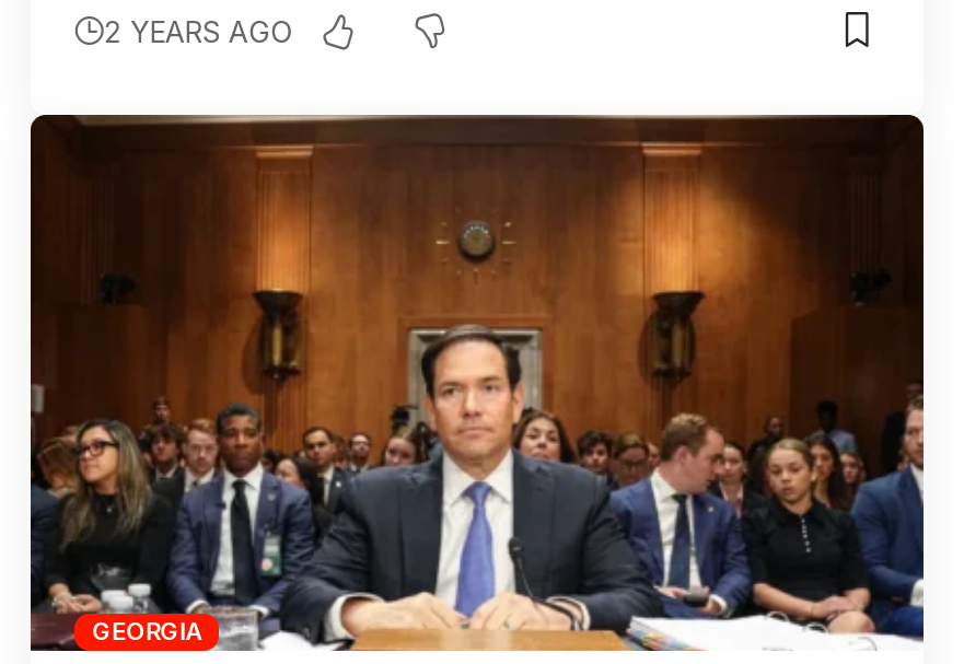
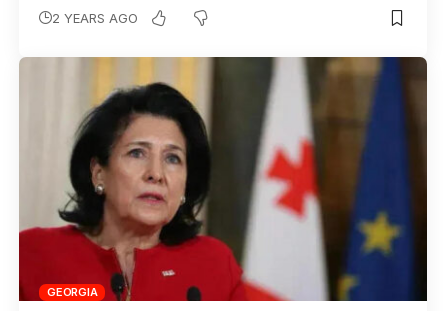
- [image]
+ [image]
